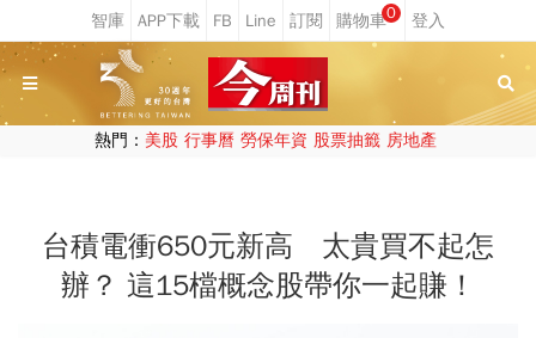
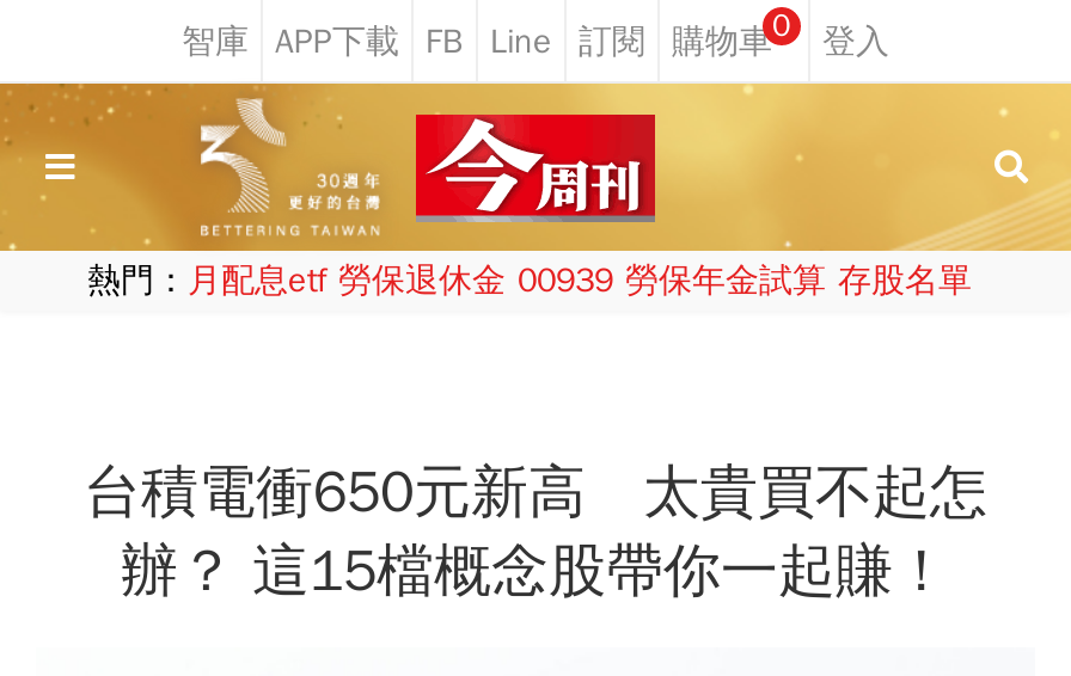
- 熱門：美股 行事曆 勞保年資 股票抽籤 房地產
+ 熱門：月配息etf 勞保退休金 00939 勞保年金試算 存股名單
